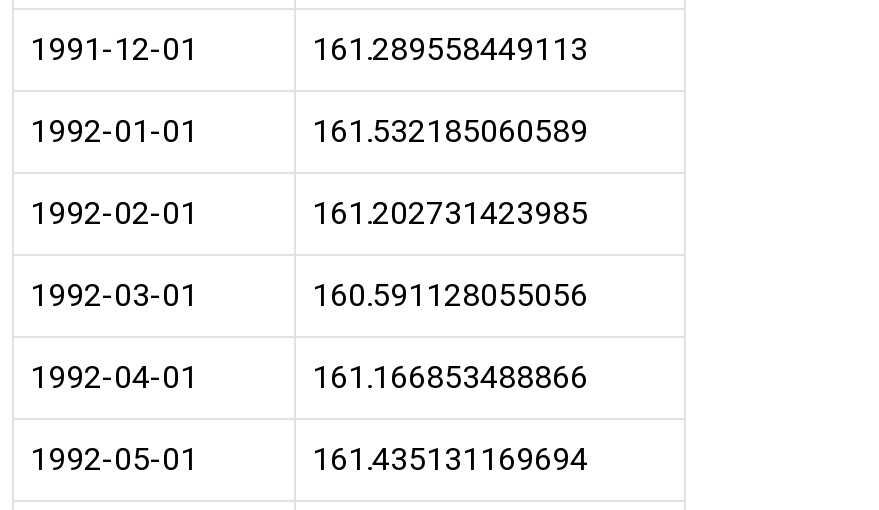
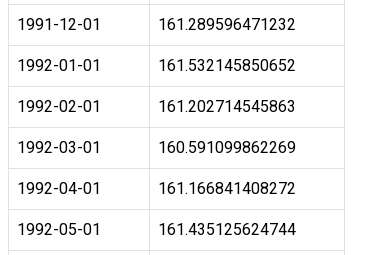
- 161.289558449113
+ 161.289596471232

- 161.532185060589
+ 161.532145850652

- 161.202731423985
+ 161.202714545863

- 160.591128055056
+ 160.591099862269

- 161.166853488866
+ 161.166841408272

- 161.435131169694
+ 161.435125624744
